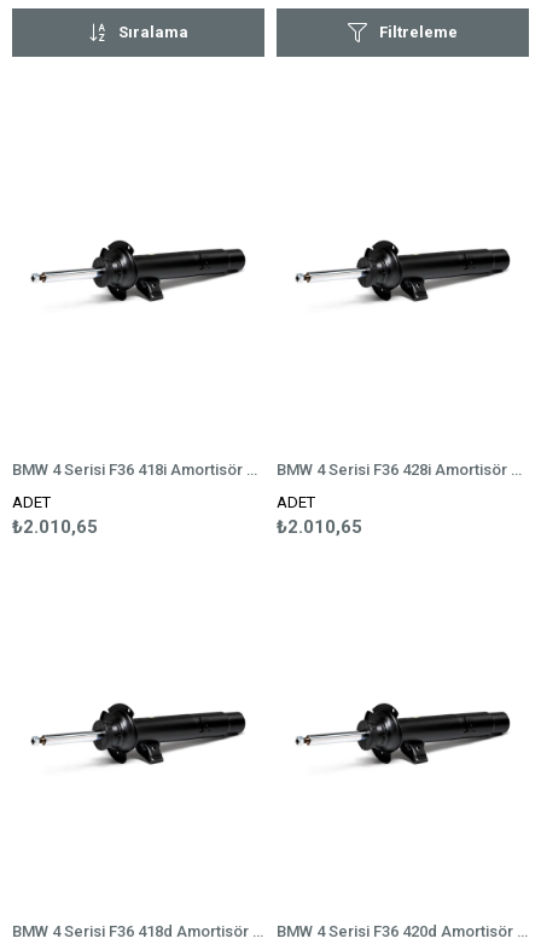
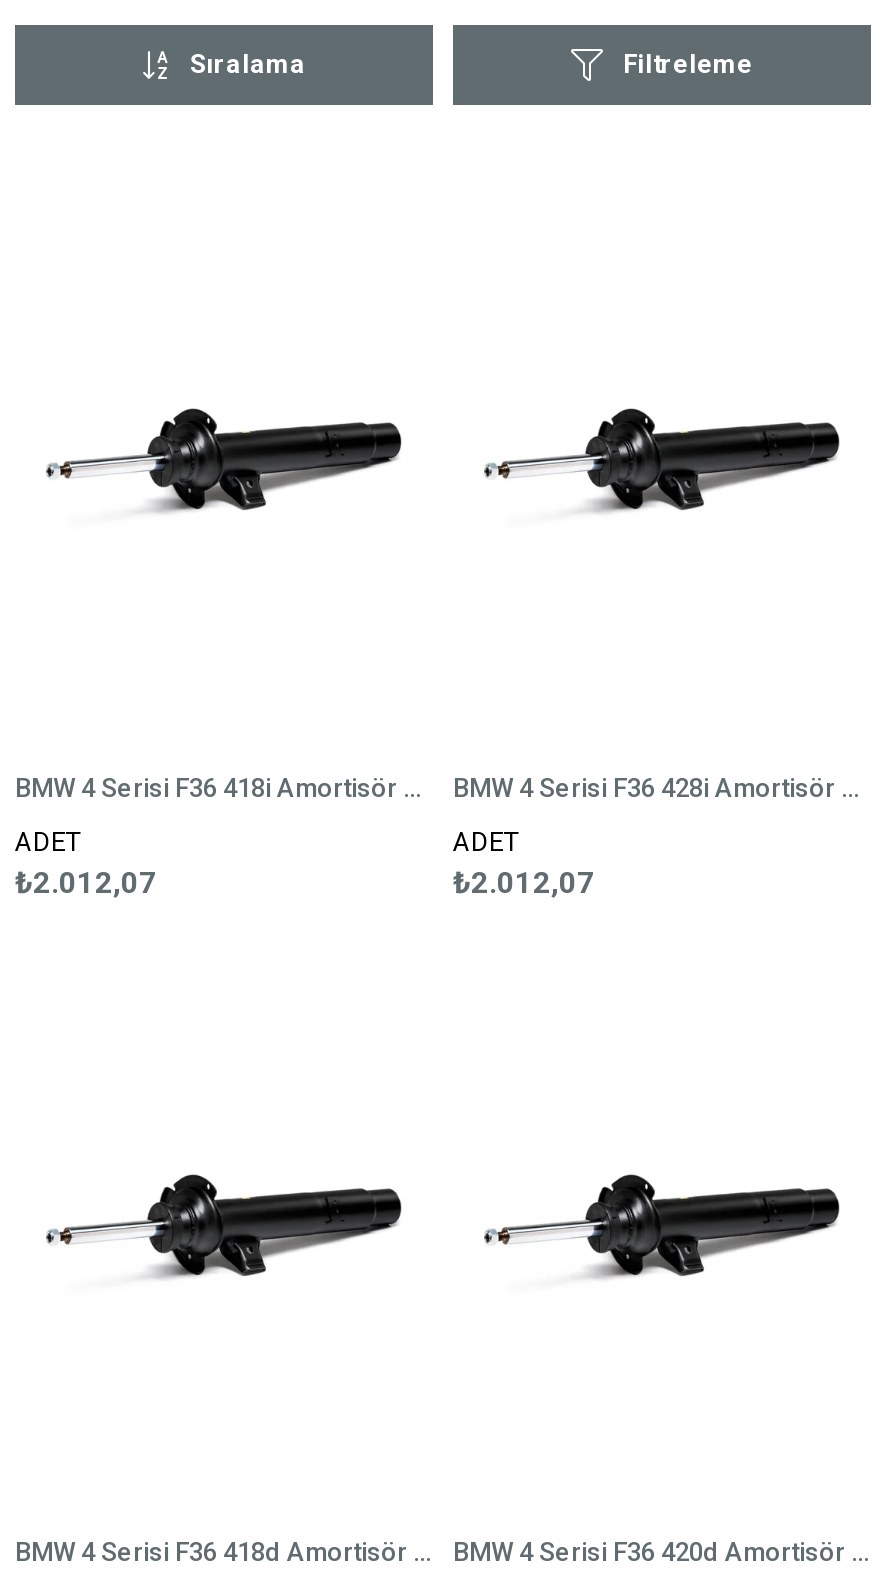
- ₺2.010,65
+ ₺2.012,07

- ₺2.010,65
+ ₺2.012,07
